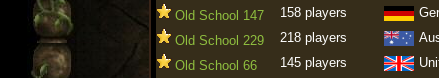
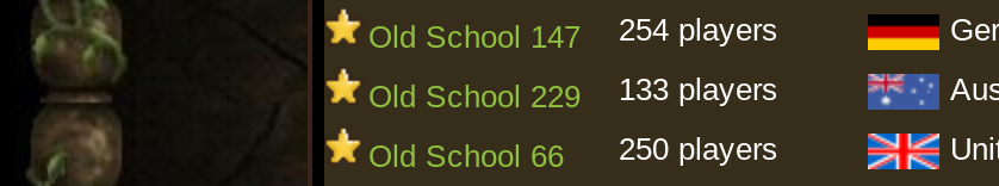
- Old School 147 158 players
+ Old School 147 254 players

- Old School 229 218 players
+ Old School 229 133 players

- Old School 66 145 players
+ Old School 66 250 players
